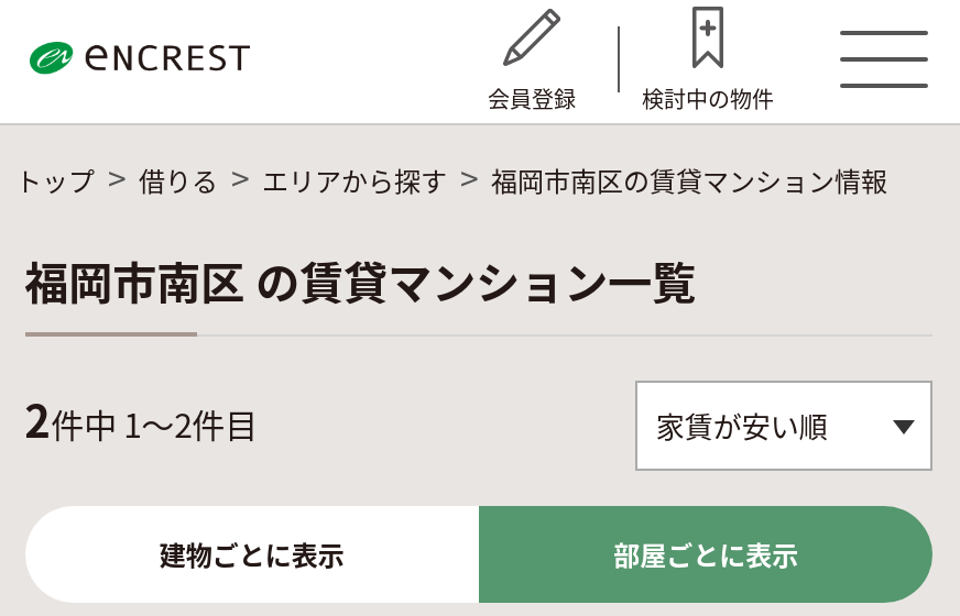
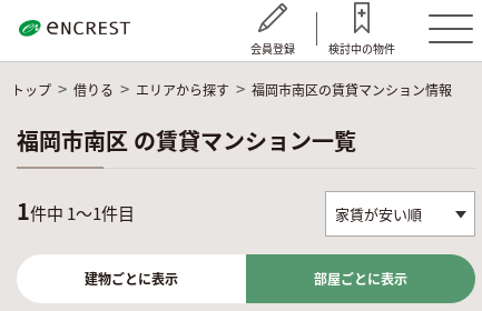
- 2件中 1～2件目
+ 1件中 1～1件目
